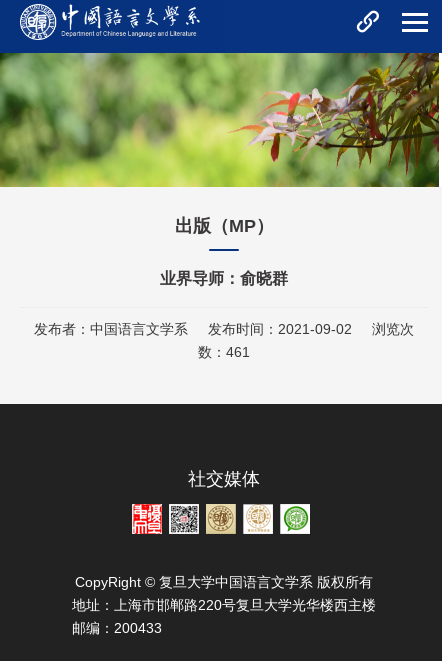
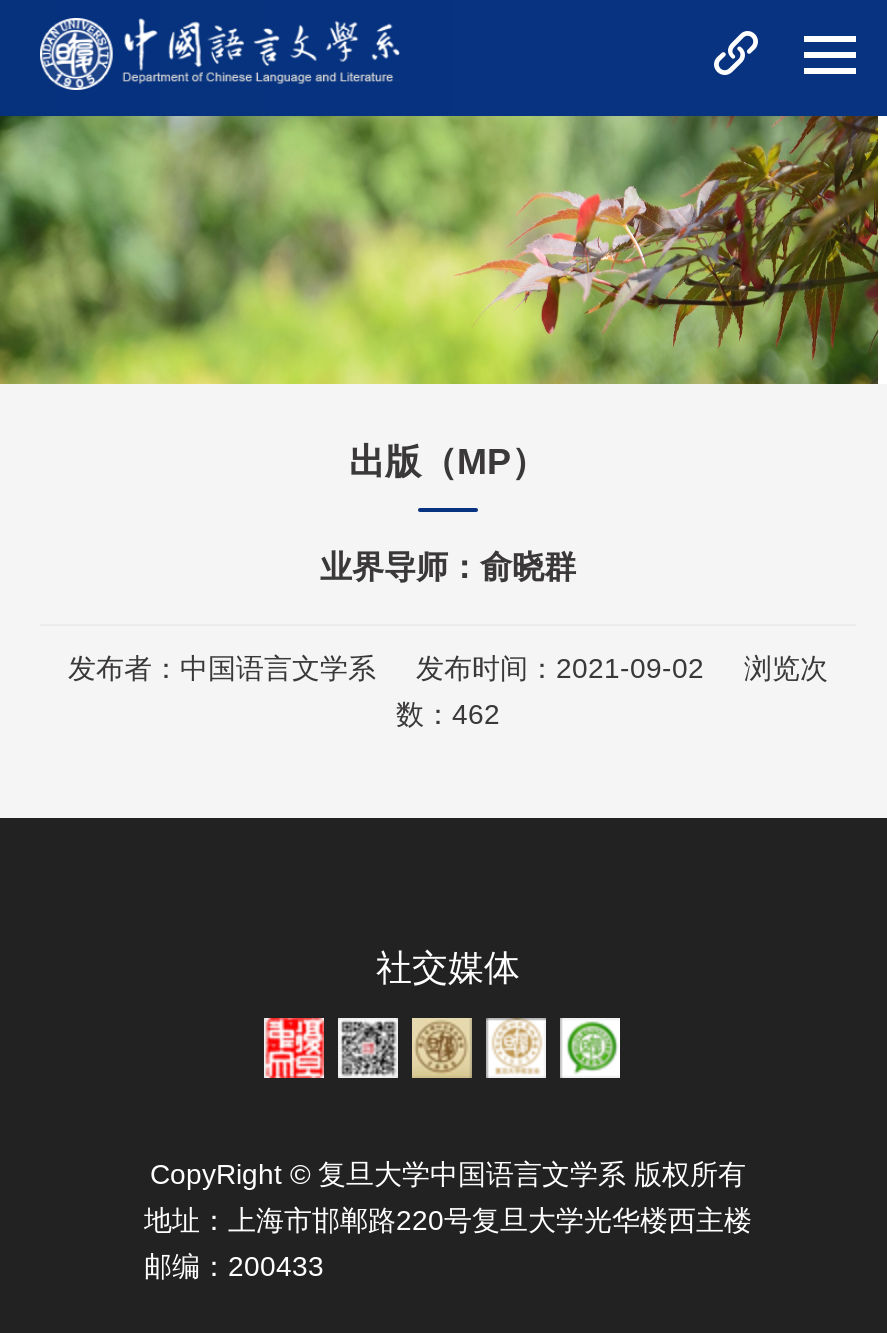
- 数：461
+ 数：462
